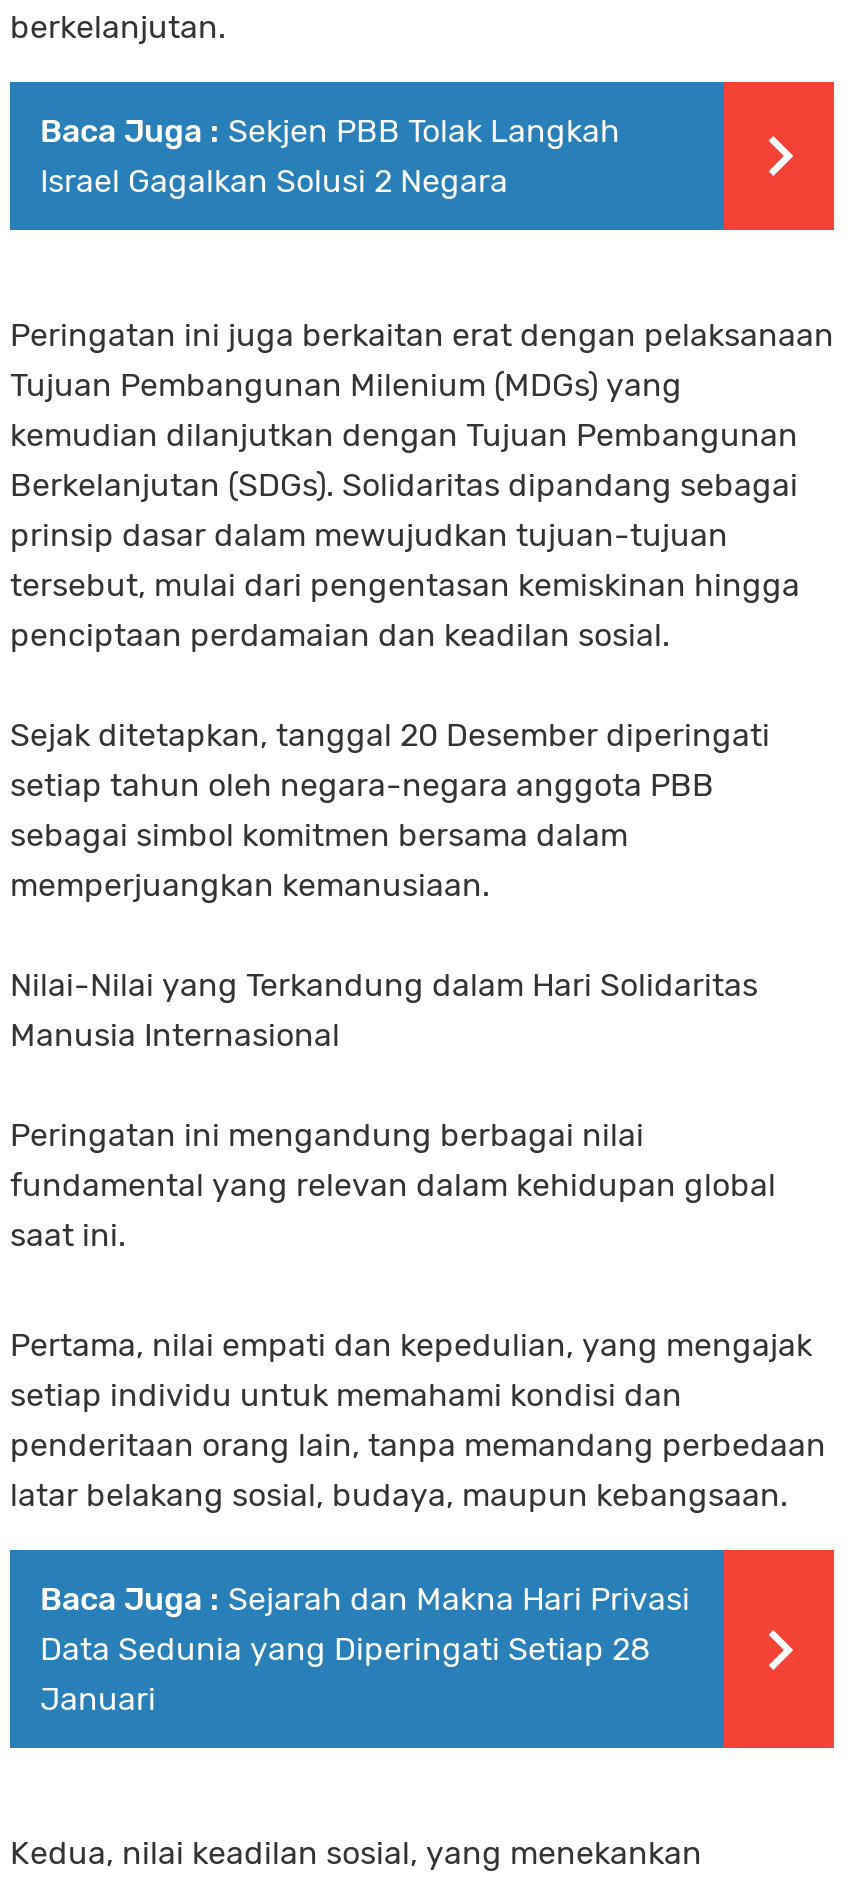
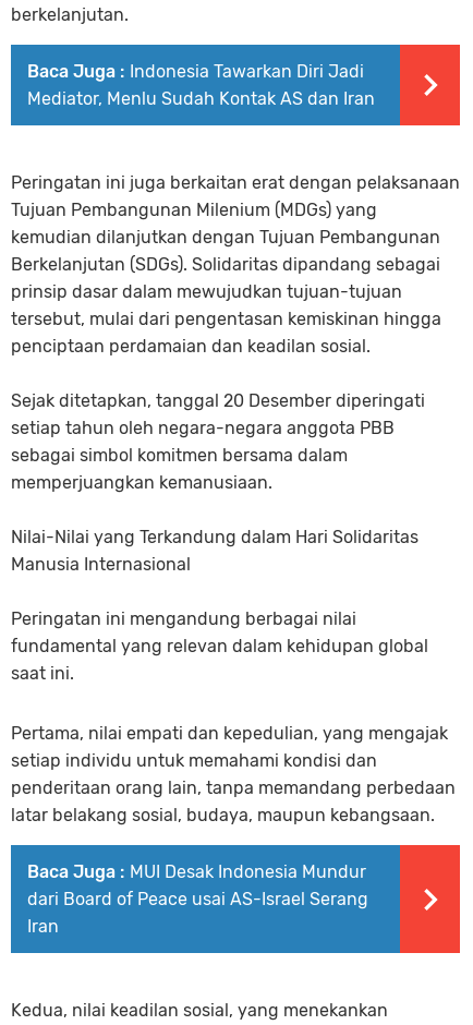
- Baca Juga : Sekjen PBB Tolak Langkah
- Israel Gagalkan Solusi 2 Negara
+ Baca Juga : Indonesia Tawarkan Diri Jadi
+ Mediator, Menlu Sudah Kontak AS dan Iran

- Baca Juga : Sejarah dan Makna Hari Privasi
- Data Sedunia yang Diperingati Setiap 28
- Januari
+ Baca Juga : MUI Desak Indonesia Mundur
+ dari Board of Peace usai AS-Israel Serang
+ Iran
